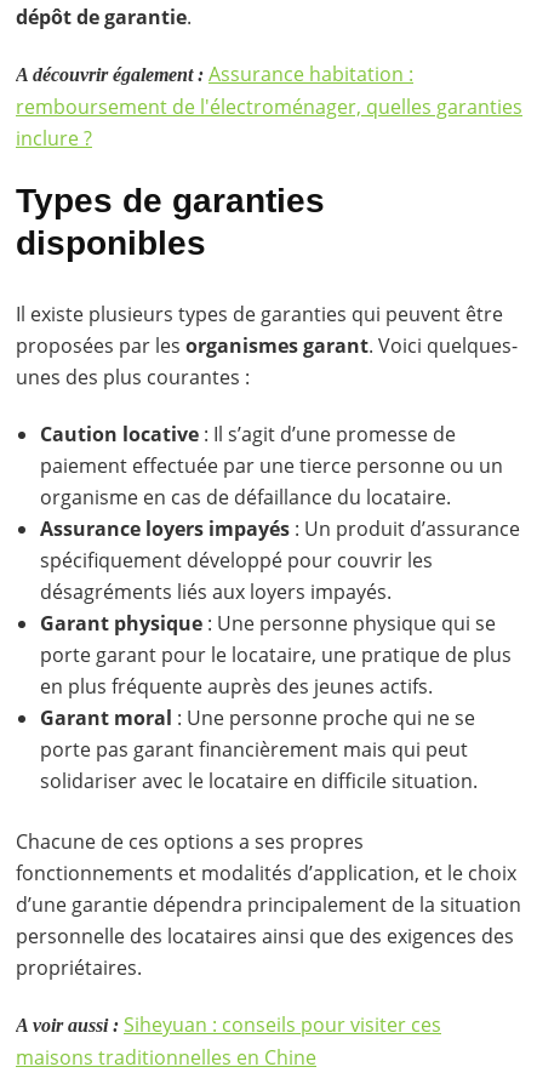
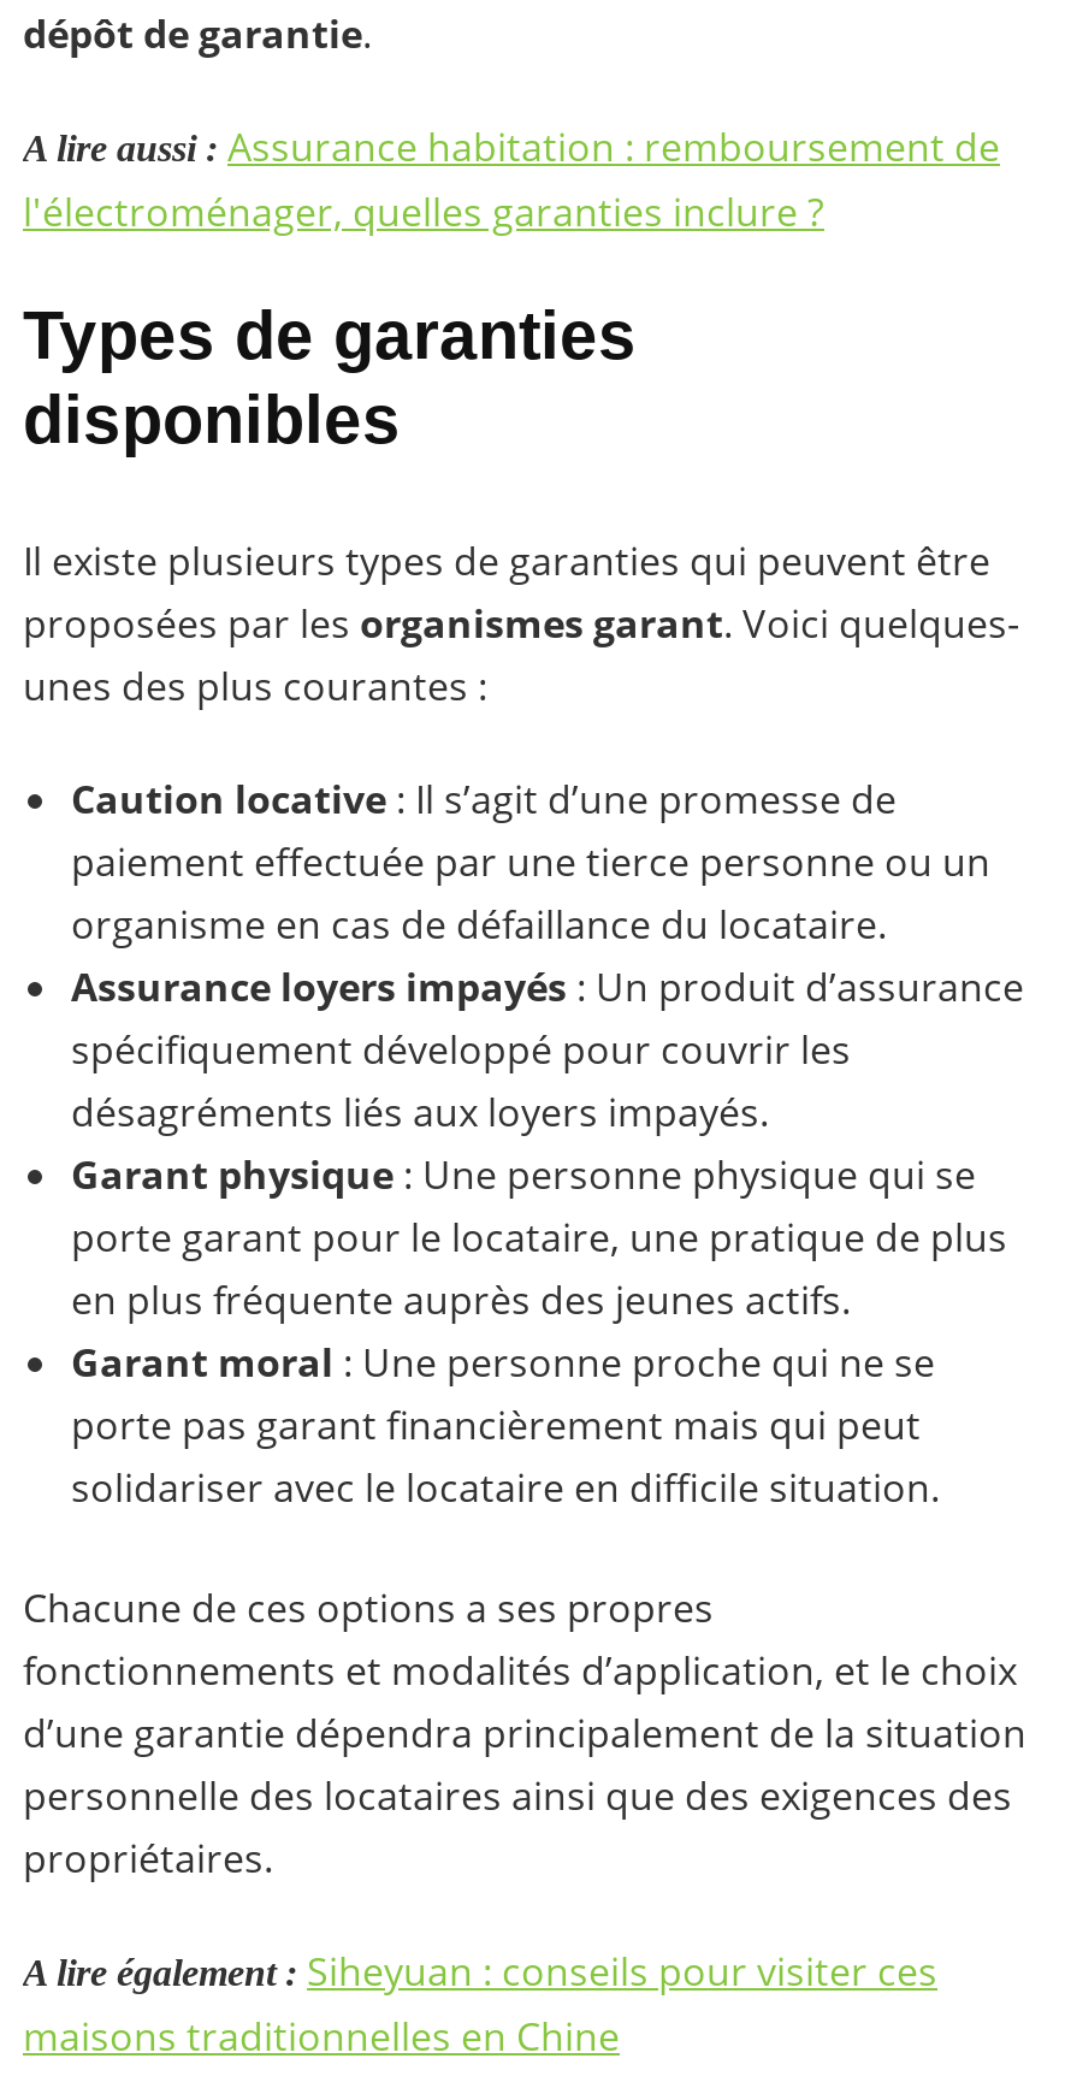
- A découvrir également : Assurance habitation :
- remboursement de l'électroménager, quelles garanties
- inclure ?
+ A lire aussi : Assurance habitation : remboursement de
+ l'électroménager, quelles garanties inclure ?

- A voir aussi : Siheyuan : conseils pour visiter ces
+ A lire également : Siheyuan : conseils pour visiter ces
